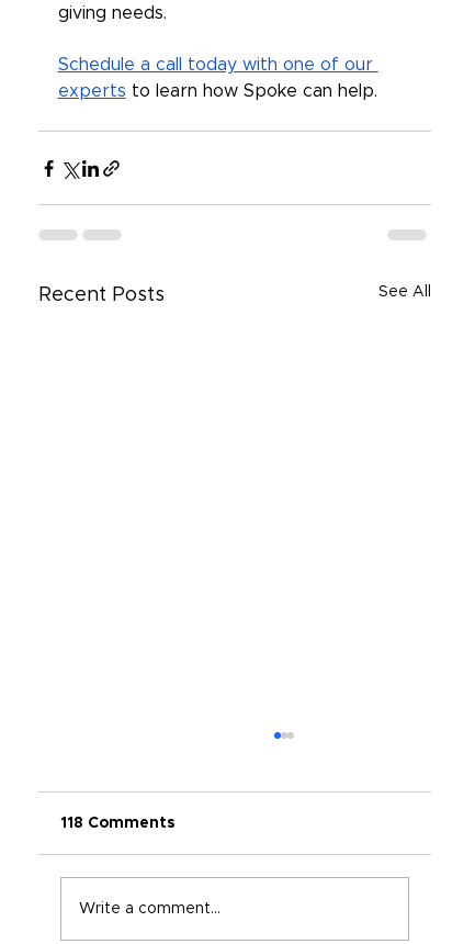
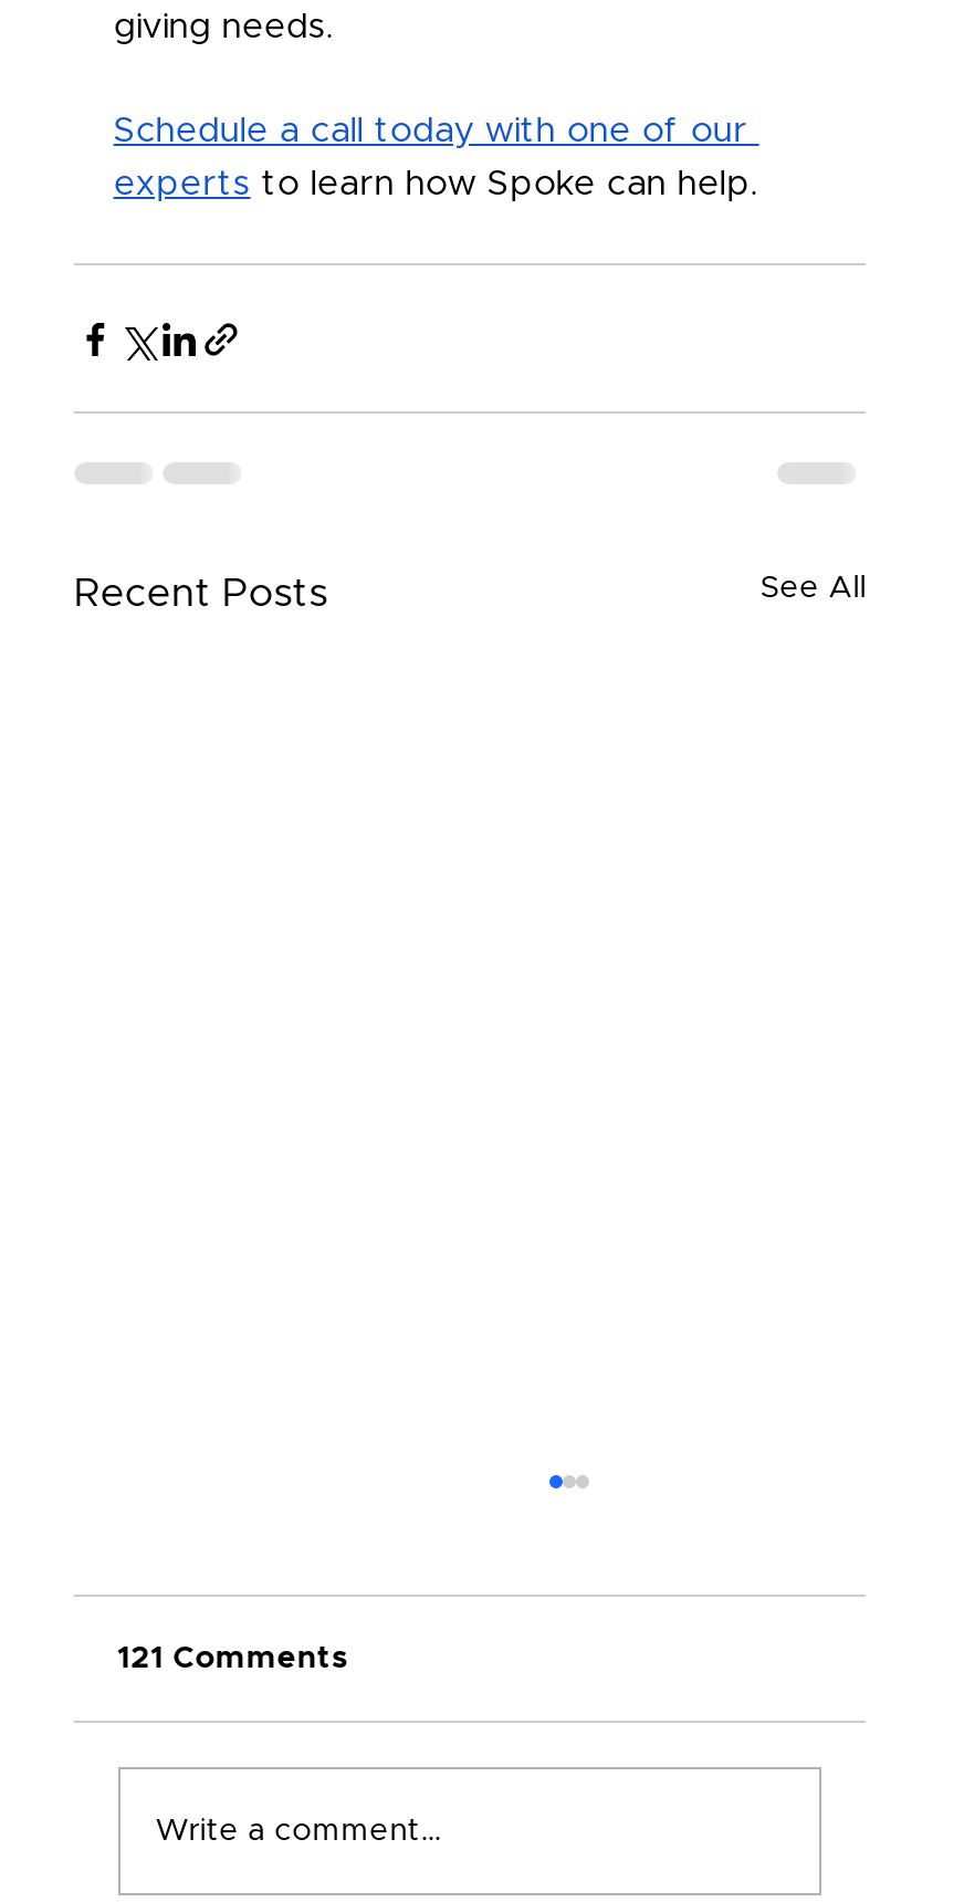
- 118 Comments
+ 121 Comments
